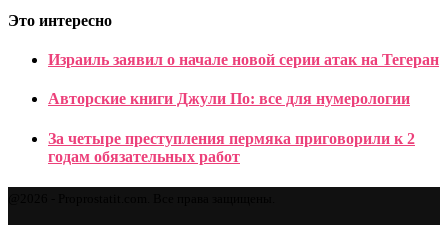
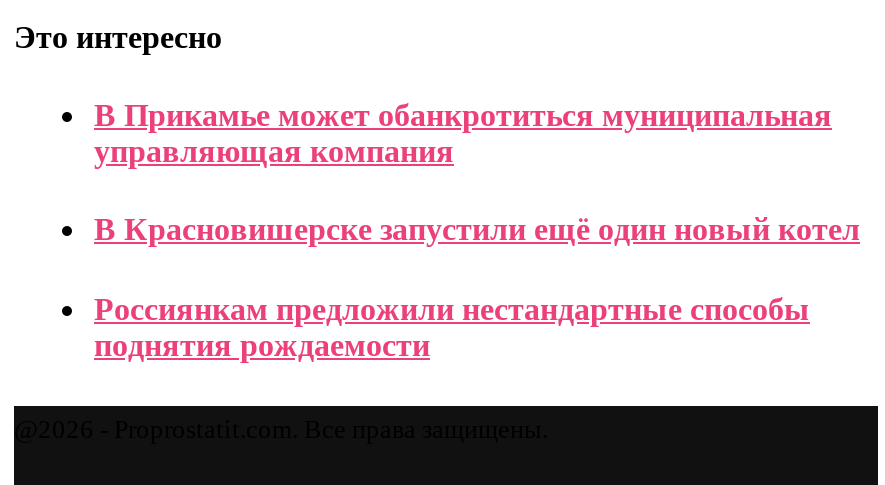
- Израиль заявил о начале новой серии атак на Тегеран
+ В Прикамье может обанкротиться муниципальная
+ управляющая компания

- Авторские книги Джули По: все для нумерологии
+ В Красновишерске запустили ещё один новый котел

- За четыре преступления пермяка приговорили к 2
- годам обязательных работ
+ Россиянкам предложили нестандартные способы
+ поднятия рождаемости
